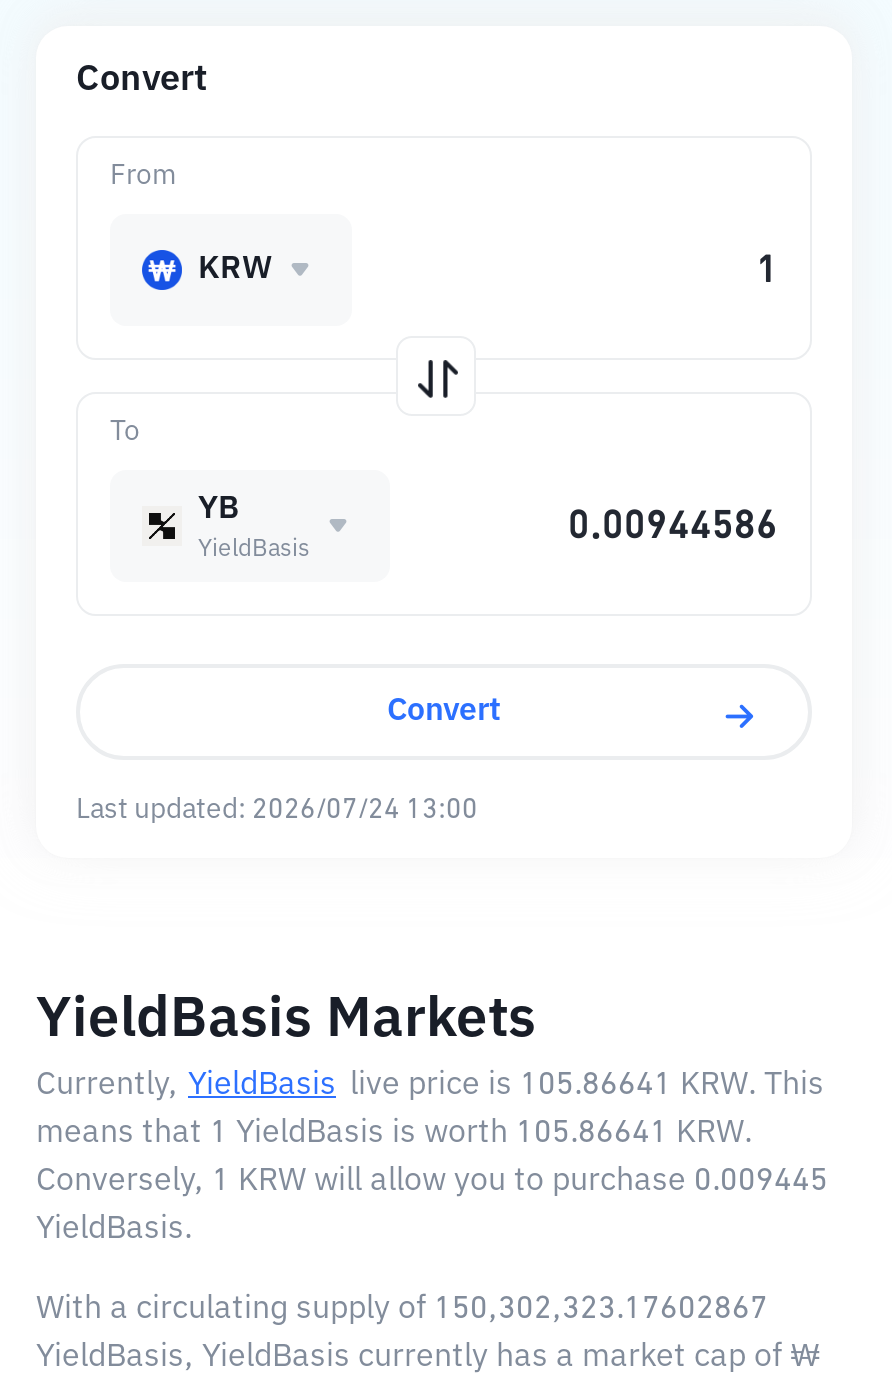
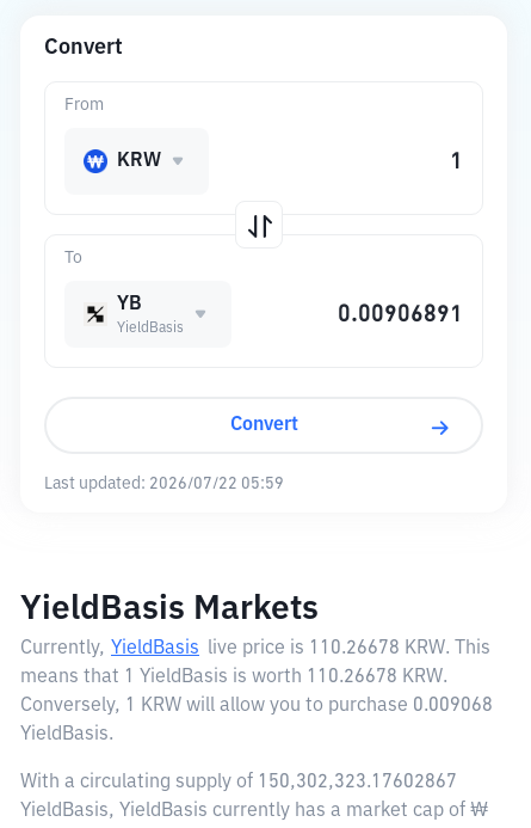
- Last updated: 2026/07/24 13:00
+ Last updated: 2026/07/22 05:59

- Currently, YieldBasis live price is 105.86641 KRW. This
+ Currently, YieldBasis live price is 110.26678 KRW. This

- means that 1 YieldBasis is worth 105.86641 KRW.
+ means that 1 YieldBasis is worth 110.26678 KRW.

- Conversely, 1 KRW will allow you to purchase 0.009445
+ Conversely, 1 KRW will allow you to purchase 0.009068
